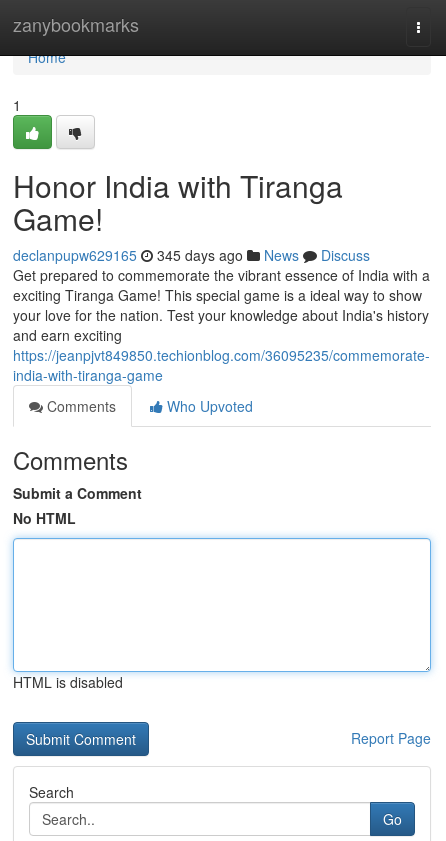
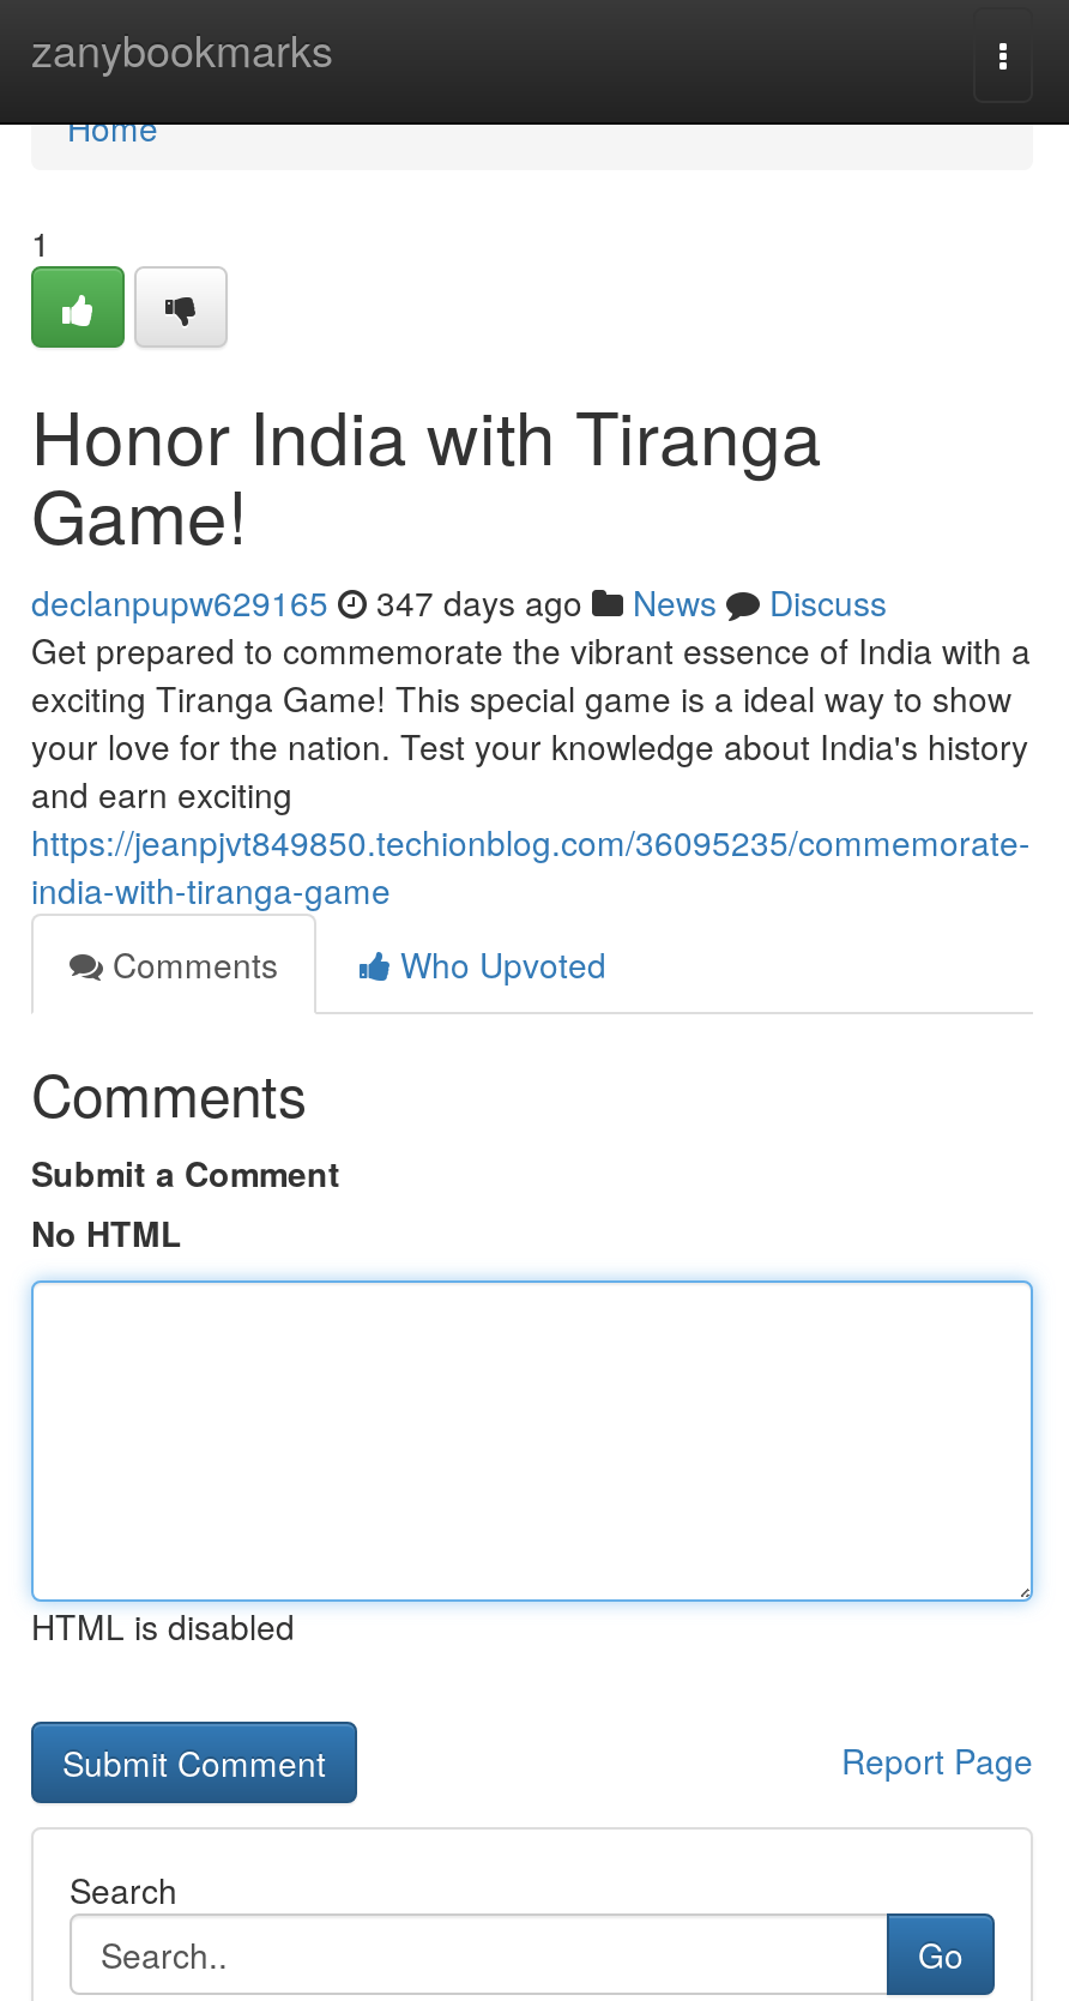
- declanpupw629165 345 days ago News Discuss
+ declanpupw629165 347 days ago News Discuss
